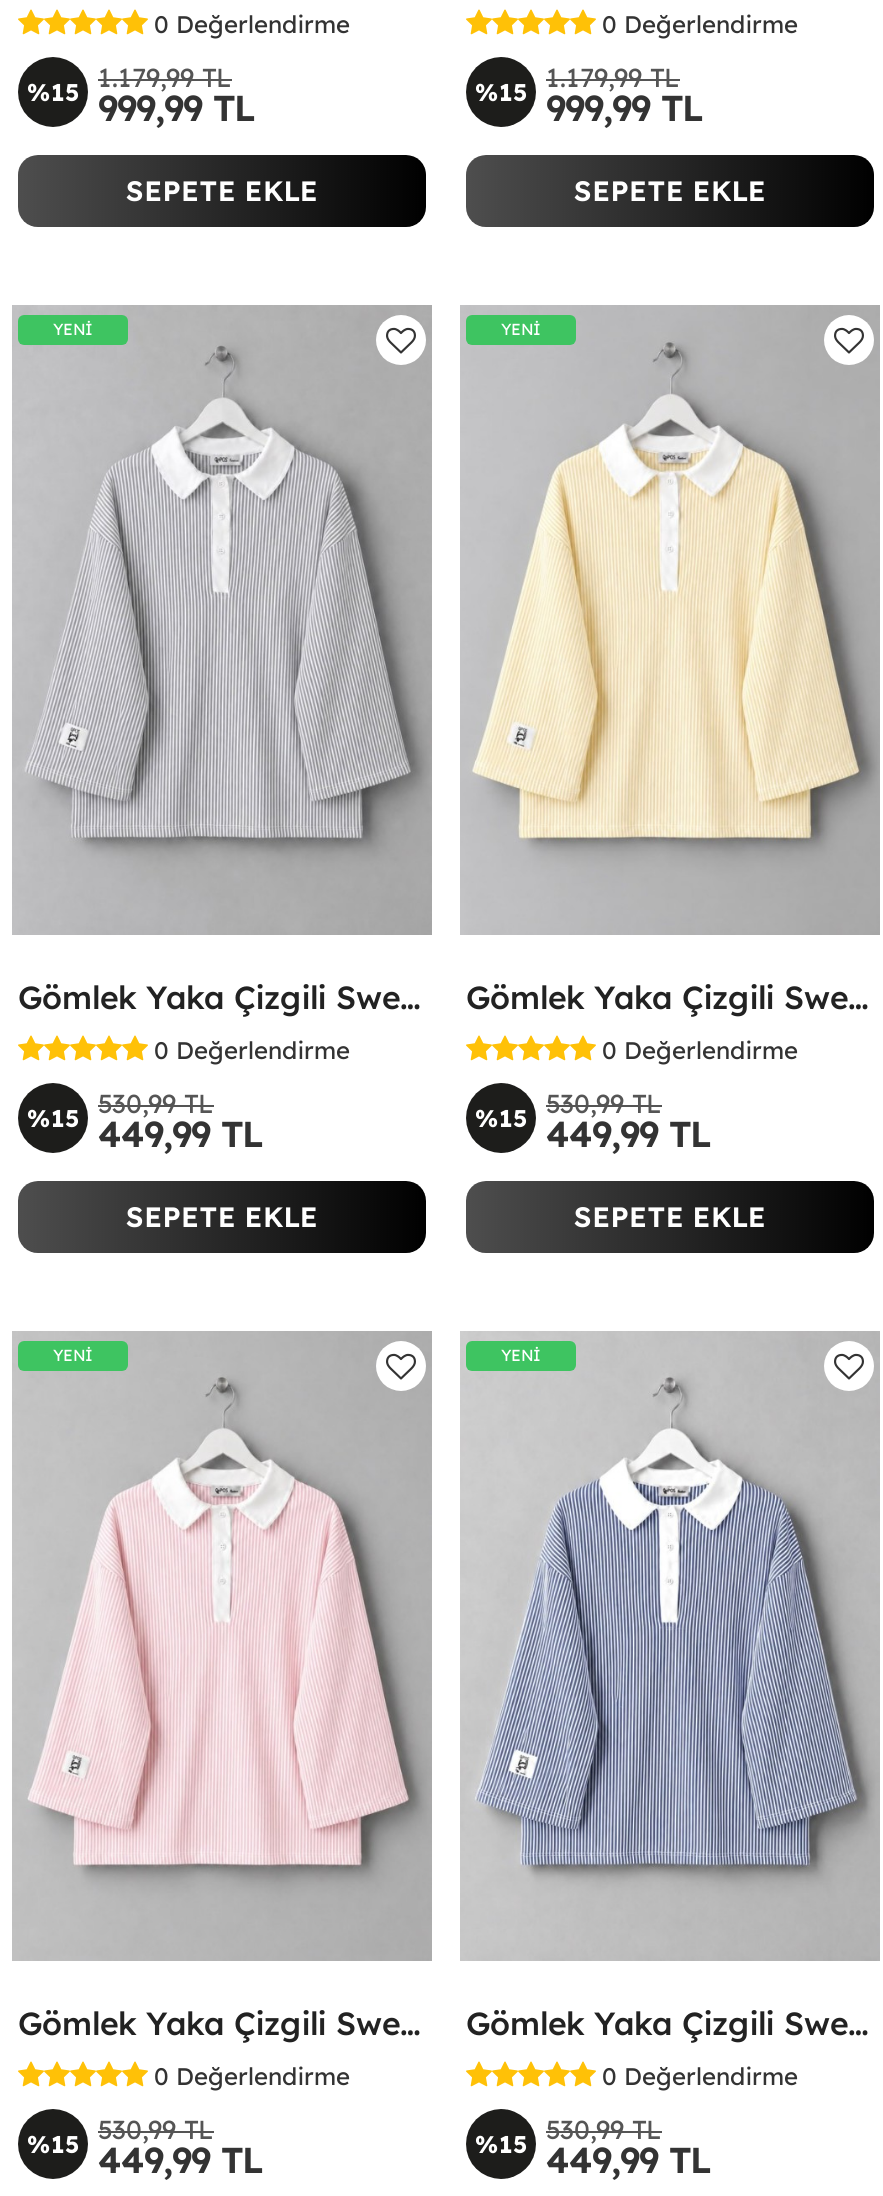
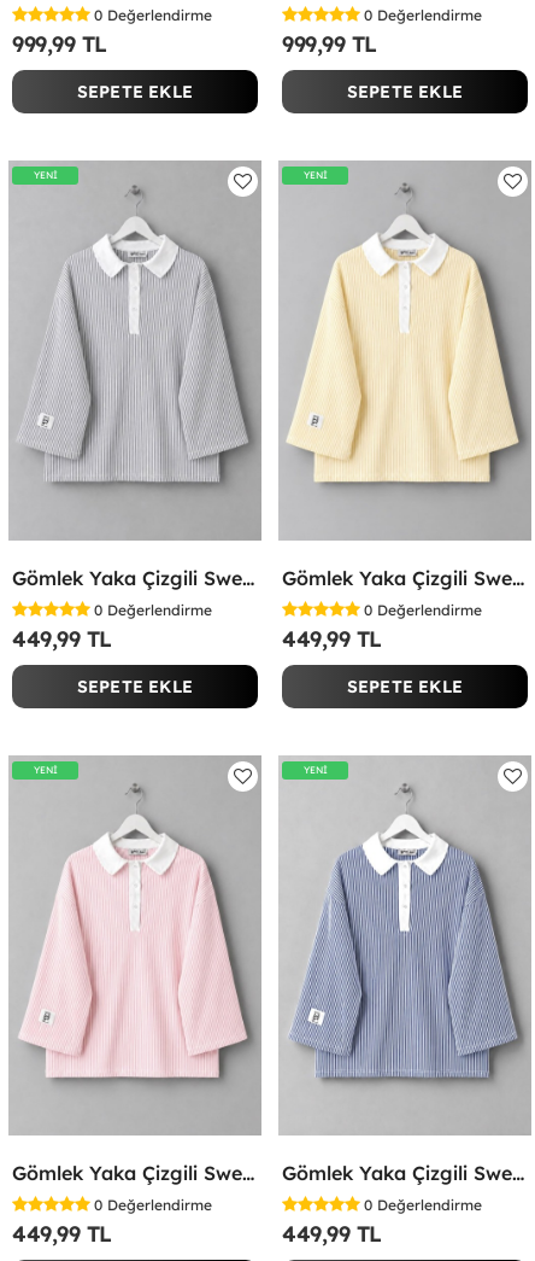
- %15
- 1.179,99 TL

- %15
- 1.179,99 TL

- %15
- 530,99 TL

- %15
- 530,99 TL

- %15
- 530,99 TL

- %15
- 530,99 TL
